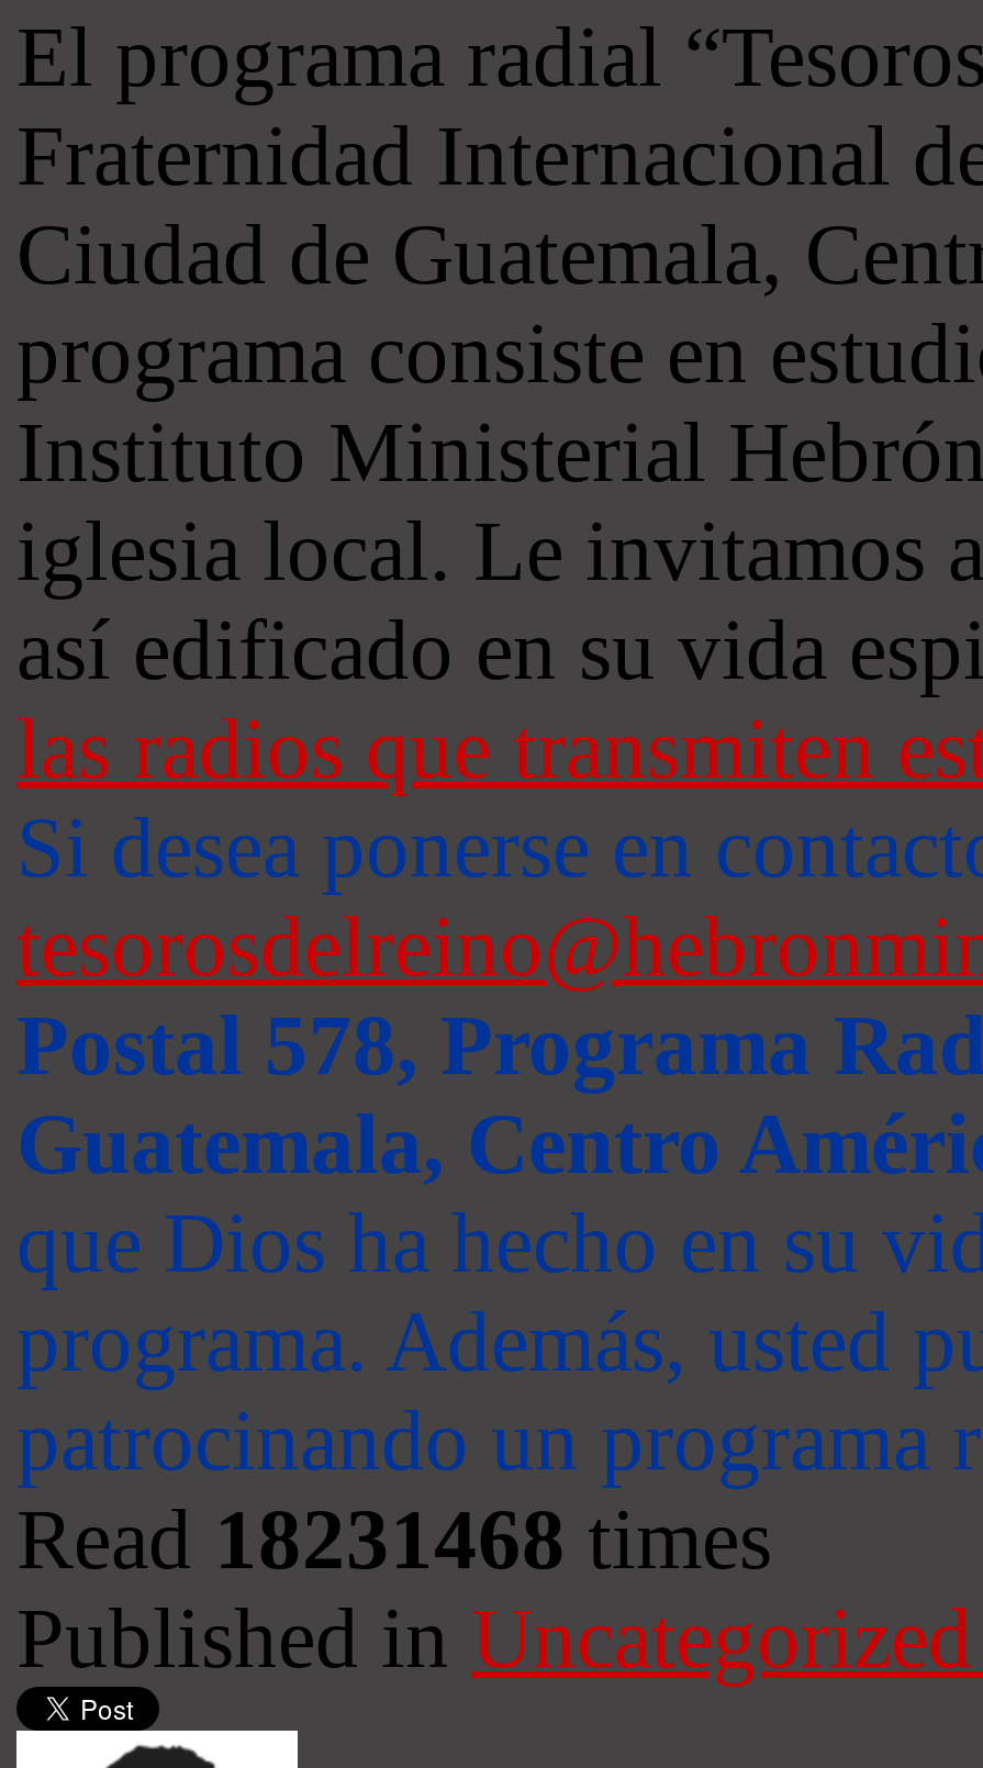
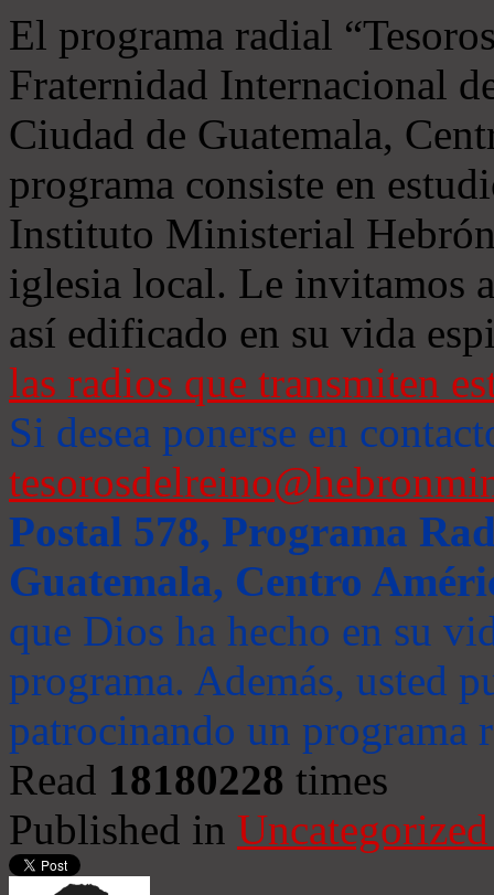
- Read 18231468 times
+ Read 18180228 times
